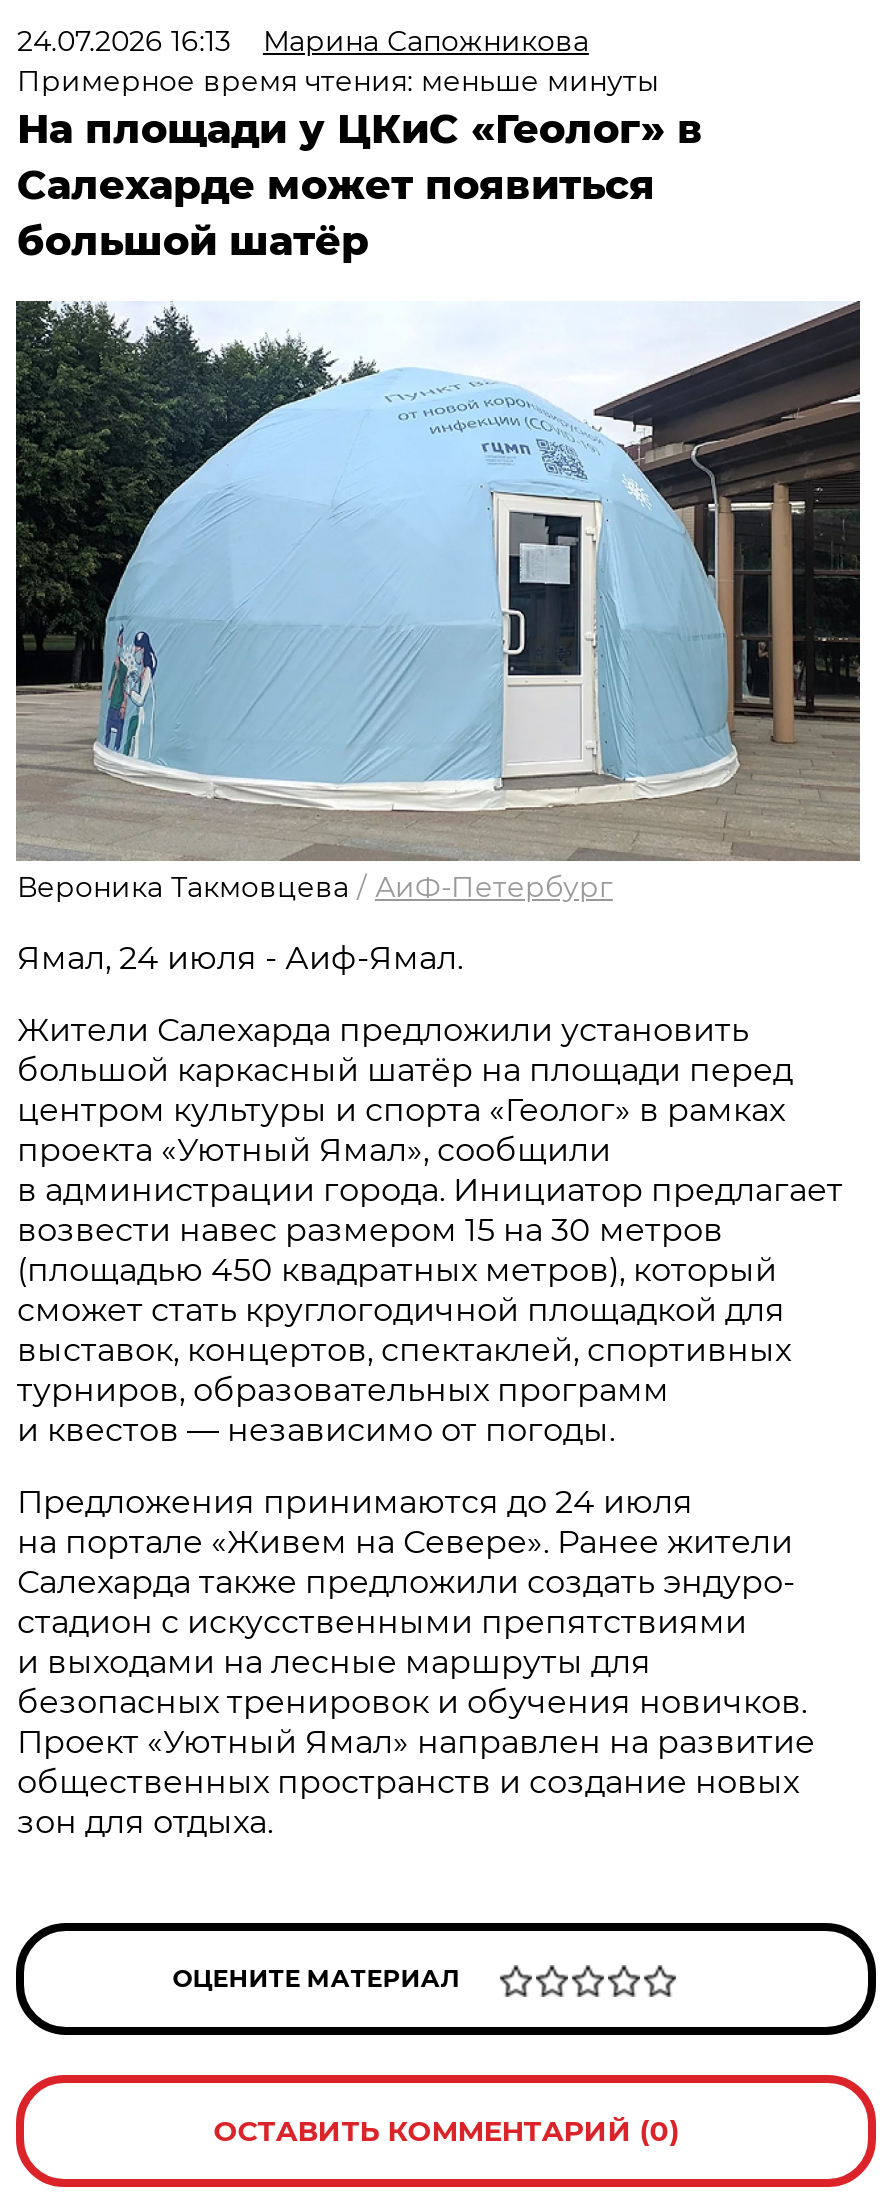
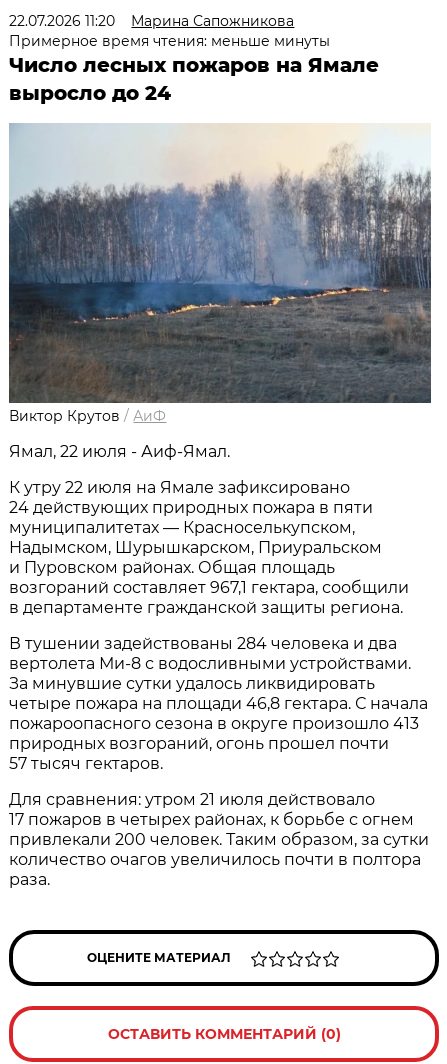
- 24.07.2026 16:13 Марина Сапожникова
+ 22.07.2026 11:20 Марина Сапожникова

- На площади у ЦКиС «Геолог» в
- Салехарде может появиться
- большой шатёр
+ Число лесных пожаров на Ямале
+ выросло до 24

- [image]
- Вероника Такмовцева / АиФ-Петербург
- Ямал, 24 июля - Аиф-Ямал.
- Жители Салехарда предложили установить
- большой каркасный шатёр на площади перед
- центром культуры и спорта «Геолог» в рамках
- проекта «Уютный Ямал», сообщили
- в администрации города. Инициатор предлагает
- возвести навес размером 15 на 30 метров
- (площадью 450 квадратных метров), который
- сможет стать круглогодичной площадкой для
- выставок, концертов, спектаклей, спортивных
- турниров, образовательных программ
- и квестов — независимо от погоды.
- Предложения принимаются до 24 июля
- на портале «Живем на Севере». Ранее жители
- Салехарда также предложили создать эндуро-
- стадион с искусственными препятствиями
- и выходами на лесные маршруты для
- безопасных тренировок и обучения новичков.
- Проект «Уютный Ямал» направлен на развитие
- общественных пространств и создание новых
- зон для отдыха.
+ [image]
+ Виктор Крутов / АиФ
+ Ямал, 22 июля - Аиф-Ямал.
+ К утру 22 июля на Ямале зафиксировано
+ 24 действующих природных пожара в пяти
+ муниципалитетах — Красноселькупском,
+ Надымском, Шурышкарском, Приуральском
+ и Пуровском районах. Общая площадь
+ возгораний составляет 967,1 гектара, сообщили
+ в департаменте гражданской защиты региона.
+ В тушении задействованы 284 человека и два
+ вертолета Ми-8 с водосливными устройствами.
+ За минувшие сутки удалось ликвидировать
+ четыре пожара на площади 46,8 гектара. С начала
+ пожароопасного сезона в округе произошло 413
+ природных возгораний, огонь прошел почти
+ 57 тысяч гектаров.
+ Для сравнения: утром 21 июля действовало
+ 17 пожаров в четырех районах, к борьбе с огнем
+ привлекали 200 человек. Таким образом, за сутки
+ количество очагов увеличилось почти в полтора
+ раза.
